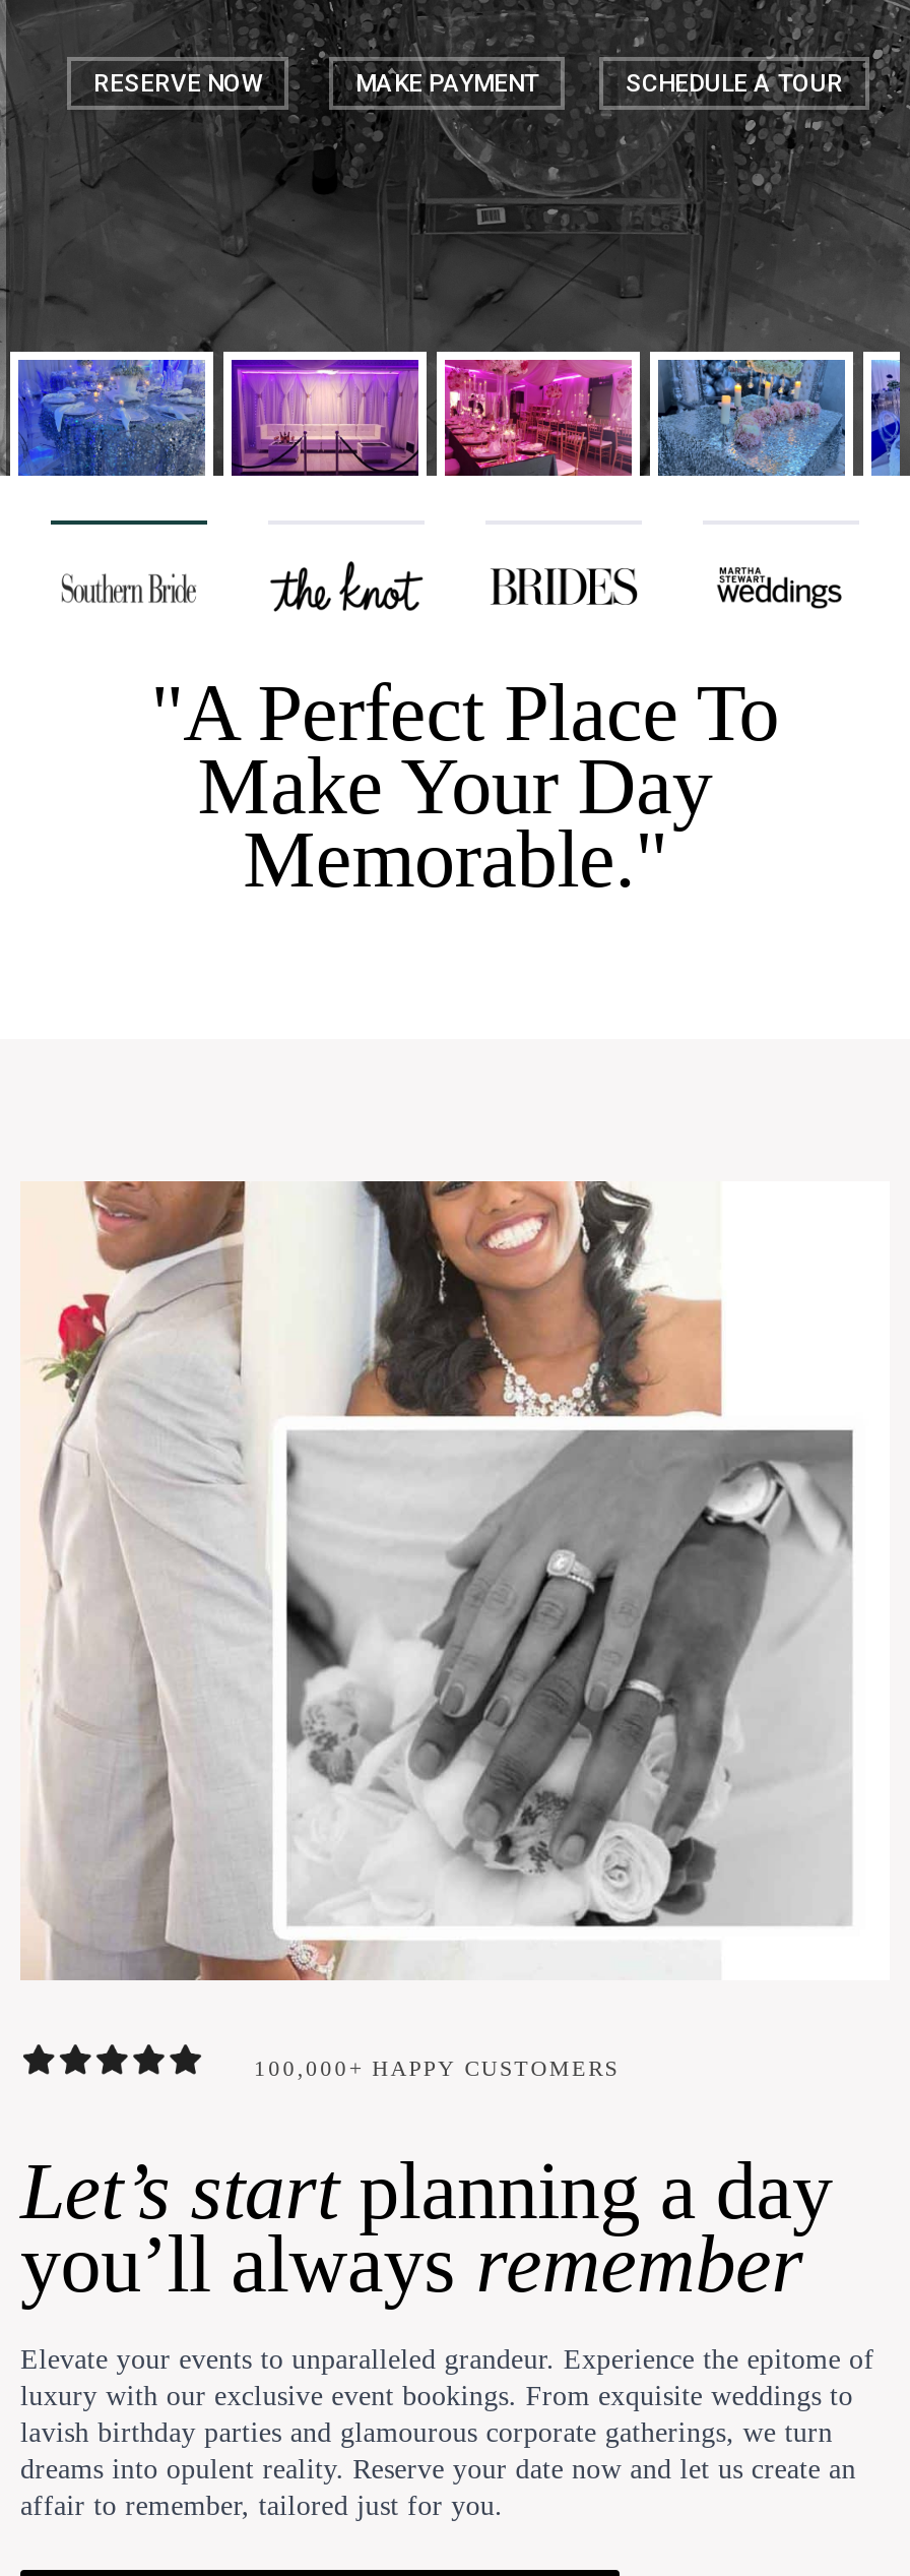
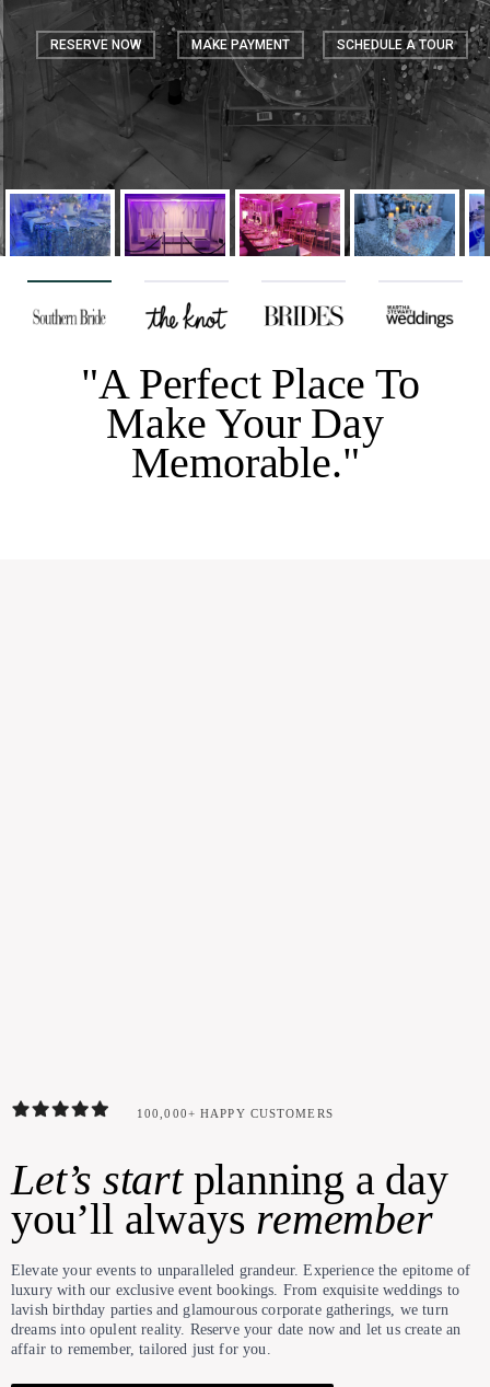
- [image]
